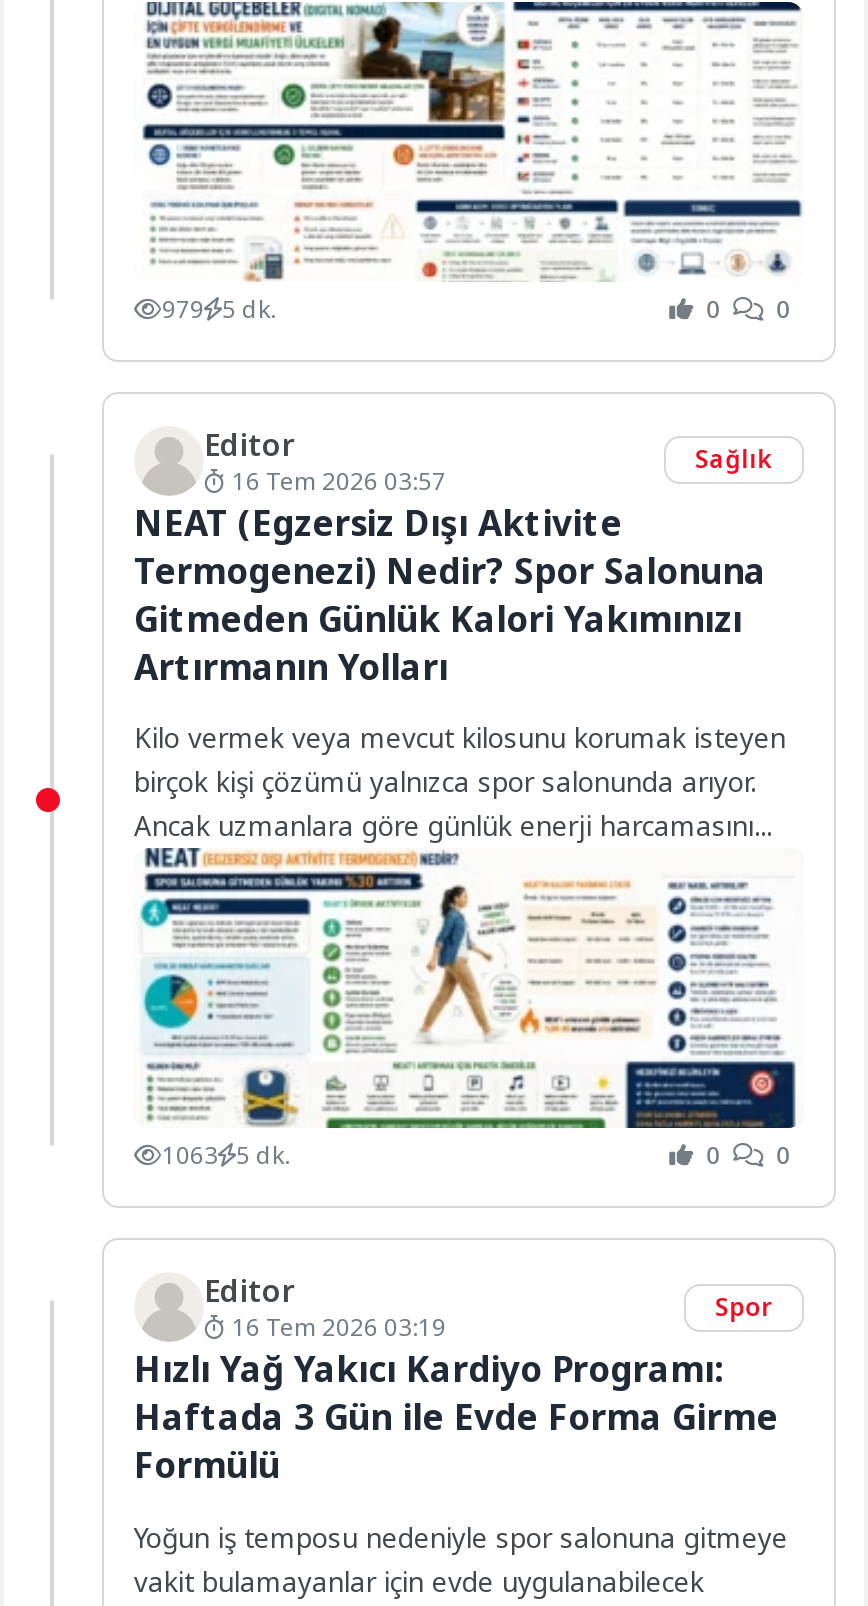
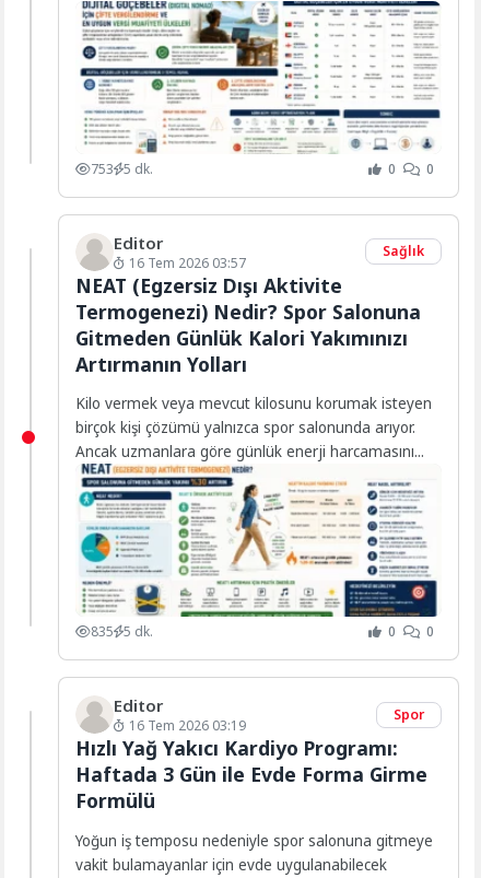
- 979 5 dk.
+ 753 5 dk.

- 1063 5 dk.
+ 835 5 dk.
